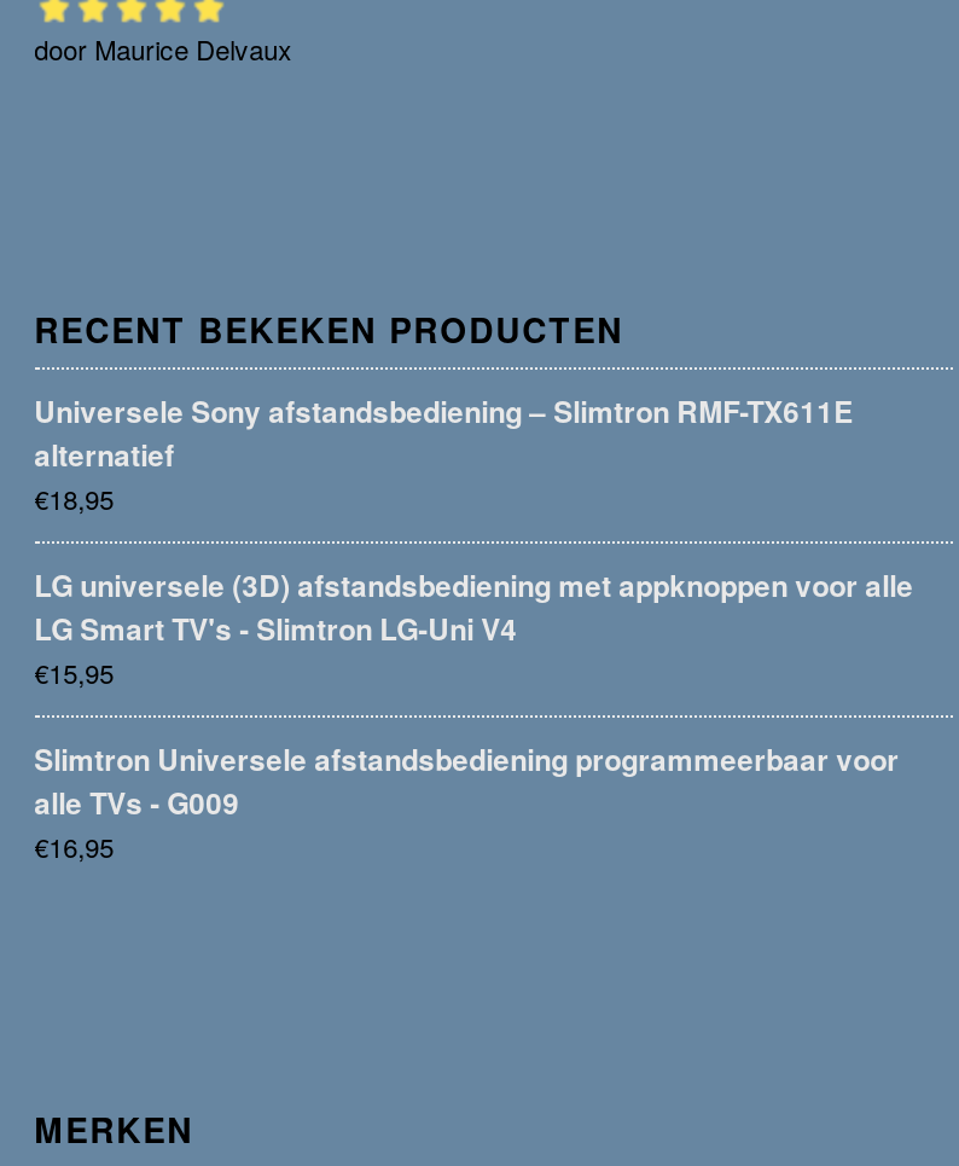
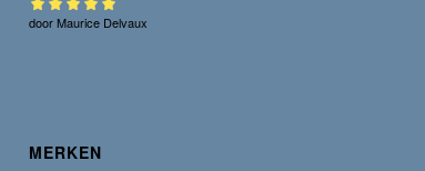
- RECENT BEKEKEN PRODUCTEN
- Universele Sony afstandsbediening – Slimtron RMF-TX611E
- alternatief
- €18,95
- LG universele (3D) afstandsbediening met appknoppen voor alle
- LG Smart TV's - Slimtron LG-Uni V4
- €15,95
- Slimtron Universele afstandsbediening programmeerbaar voor
- alle TVs - G009
- €16,95
